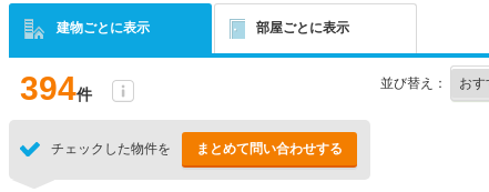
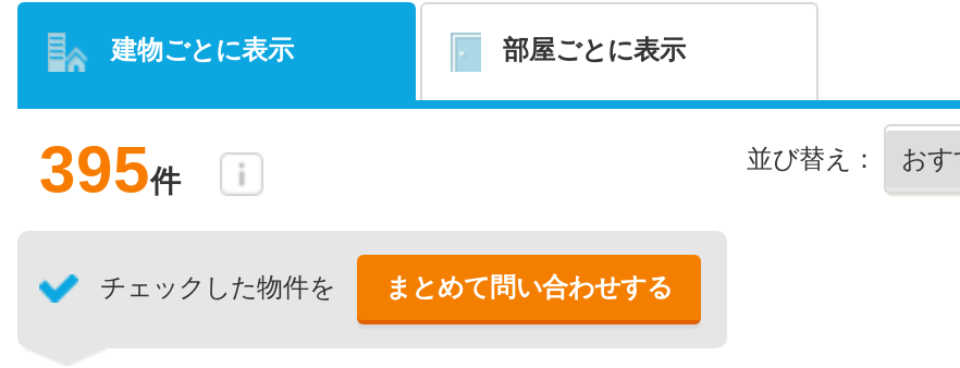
- 394件
+ 395件
